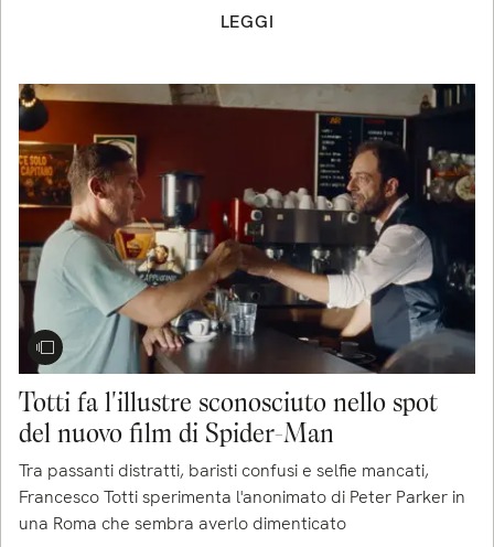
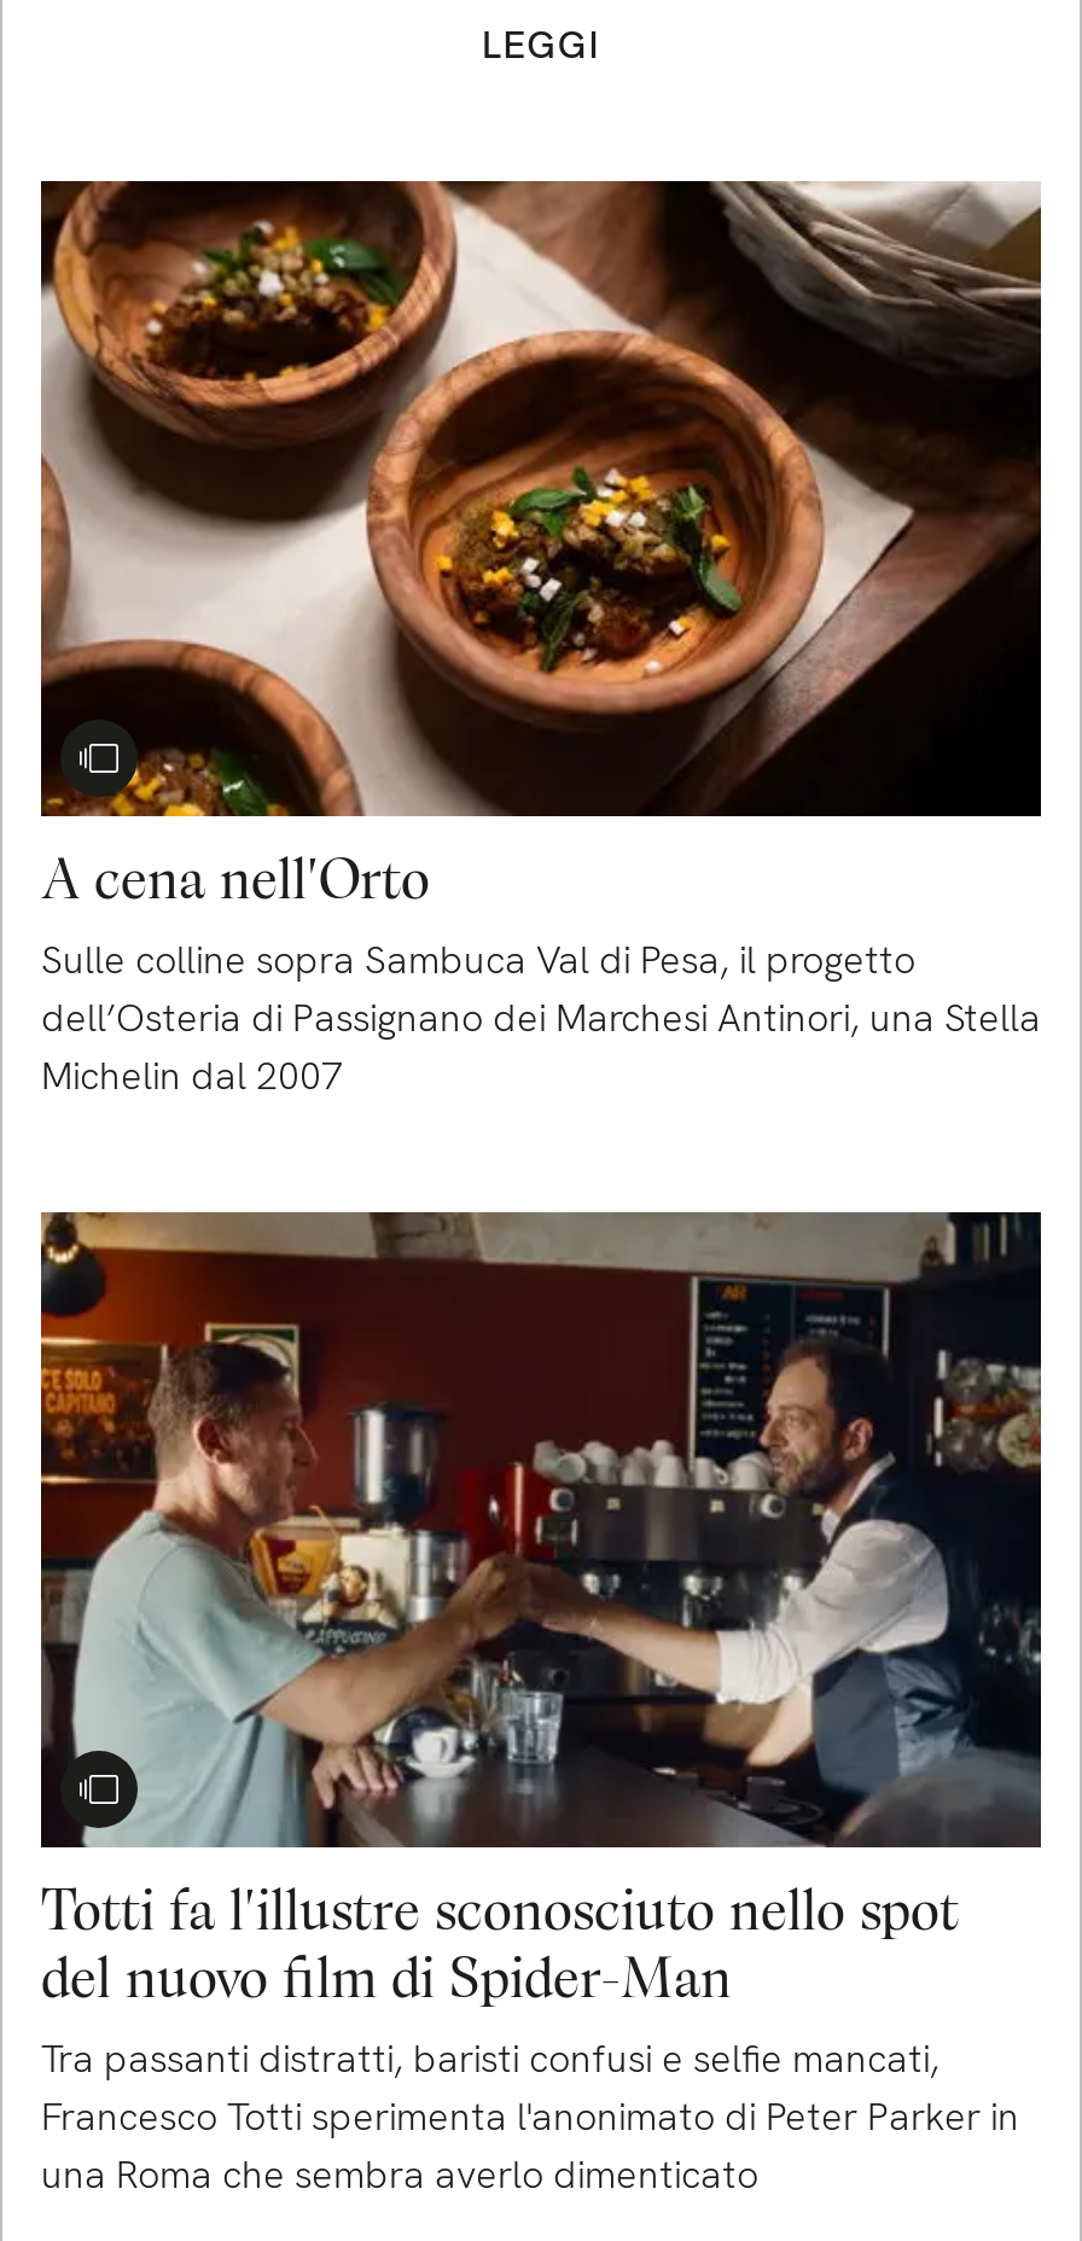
+ [image]
+ A cena nell'Orto
+ Sulle colline sopra Sambuca Val di Pesa, il progetto
+ dell’Osteria di Passignano dei Marchesi Antinori, una Stella
+ Michelin dal 2007
